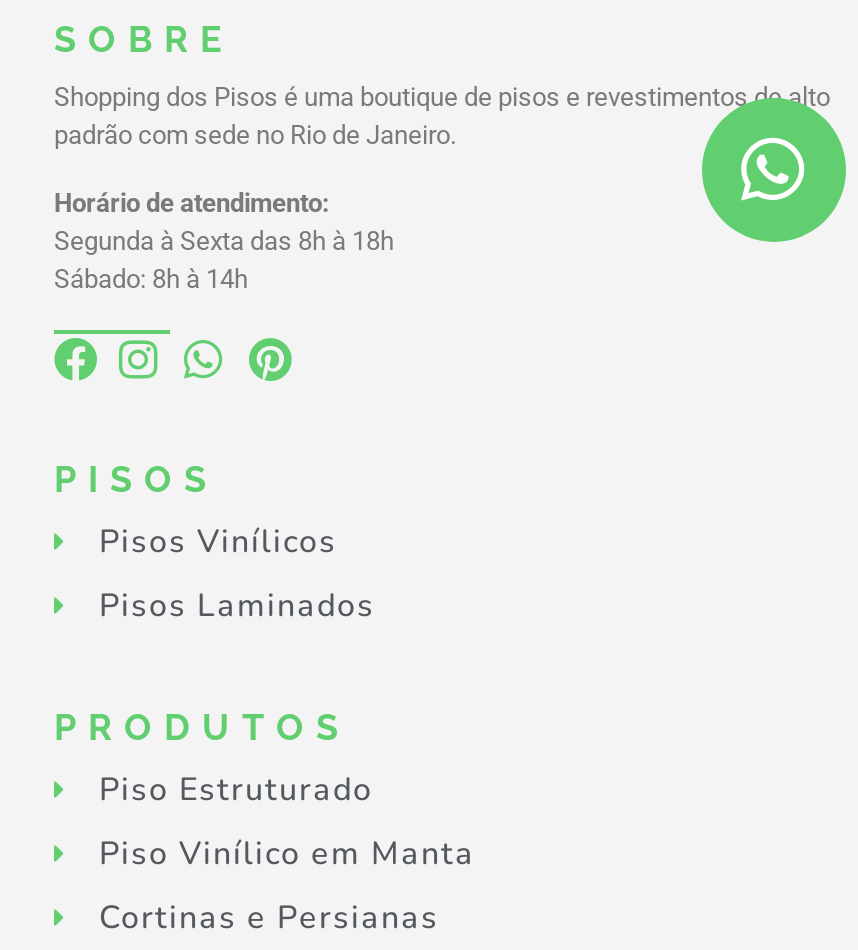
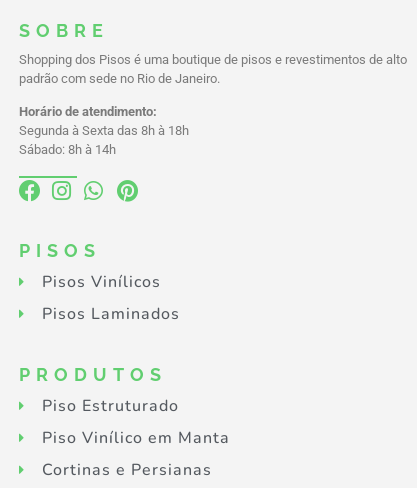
- [image]
